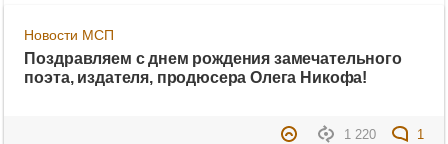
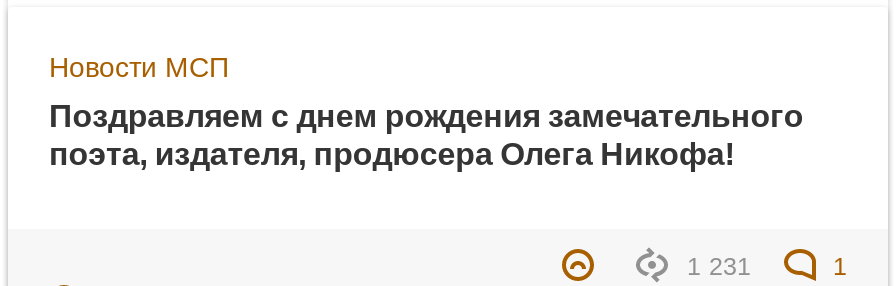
- 1 220
+ 1 231
